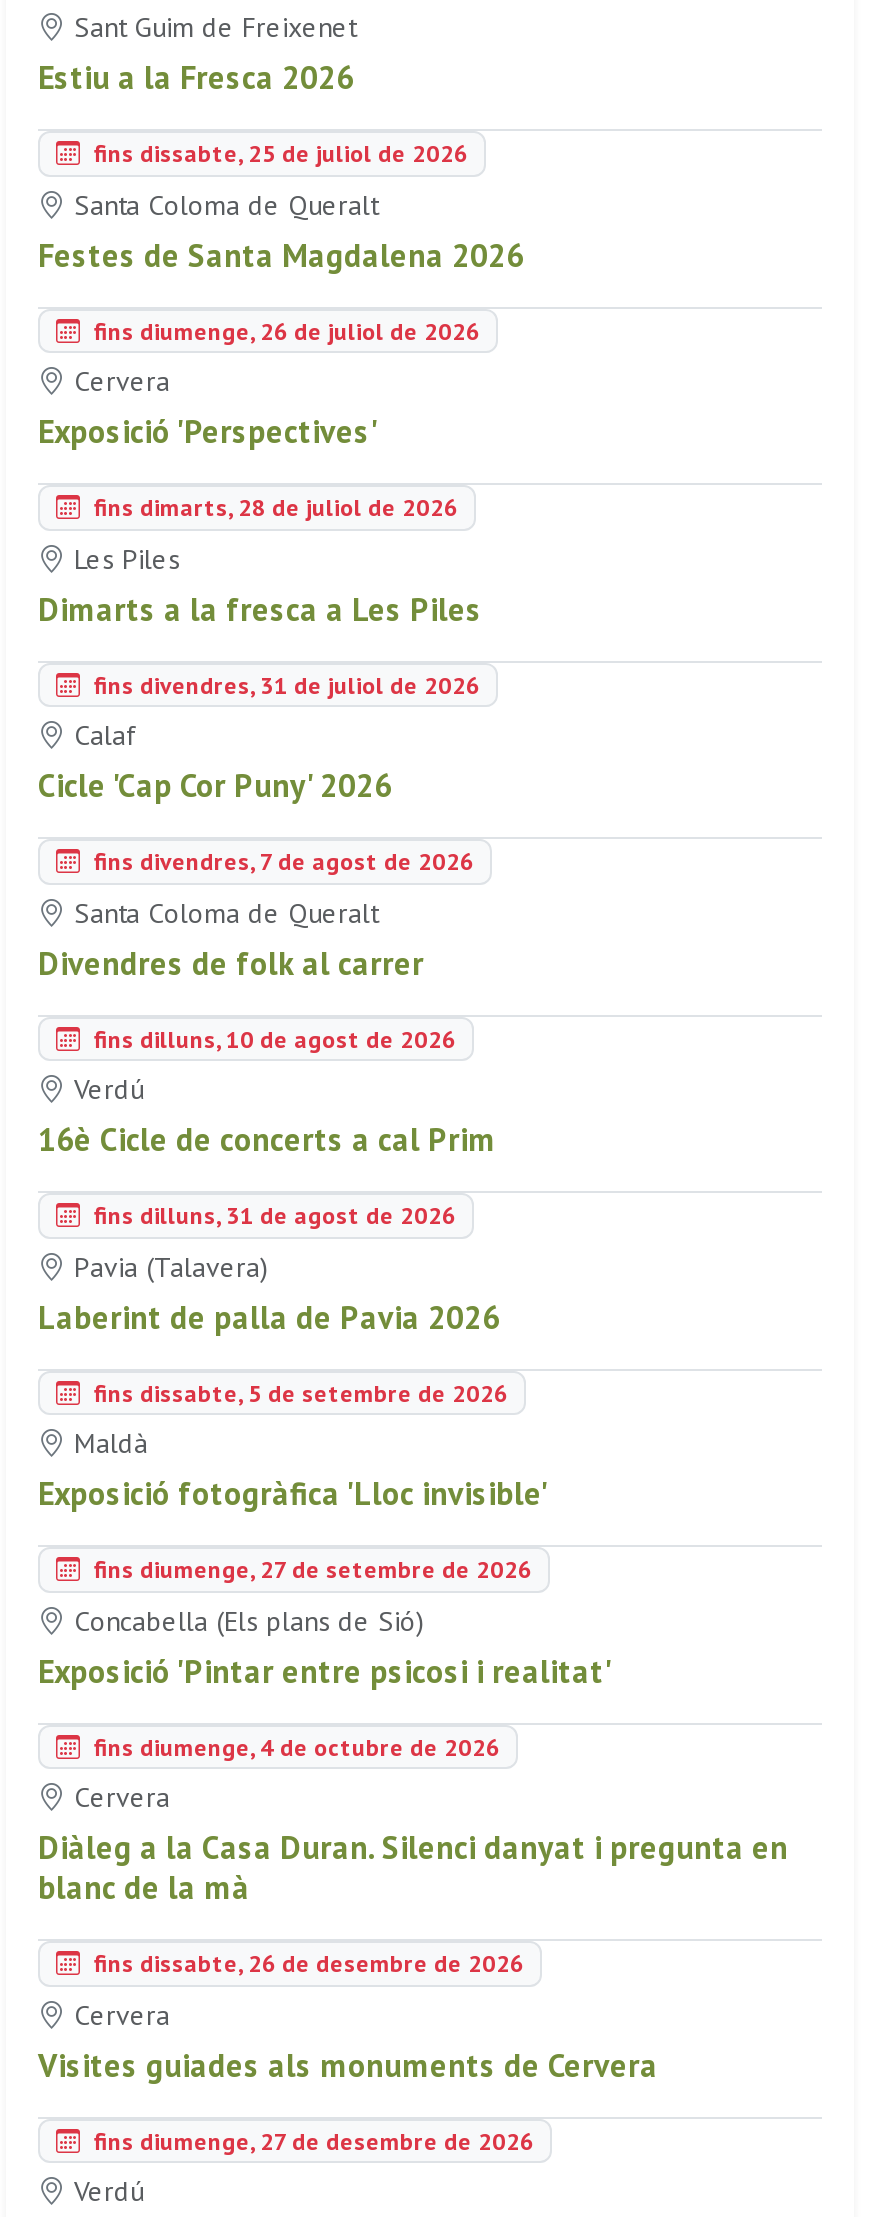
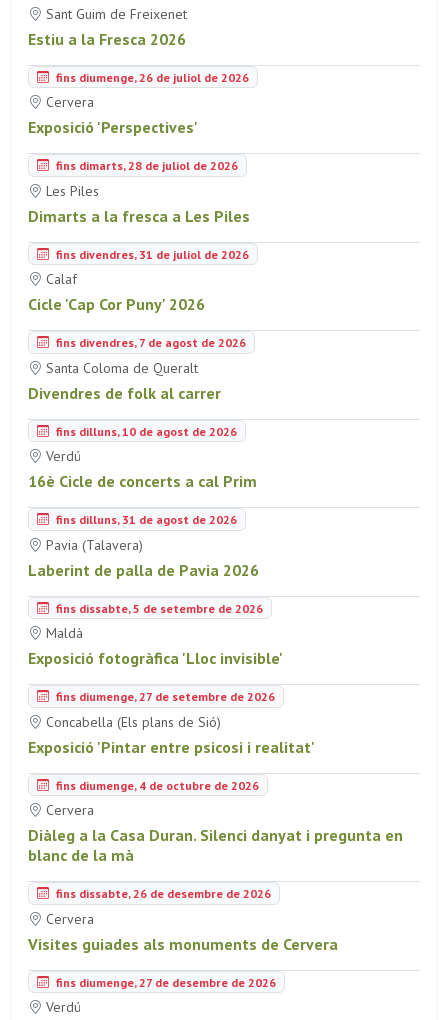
- fins dissabte, 25 de juliol de 2026
- Santa Coloma de Queralt
- Festes de Santa Magdalena 2026
